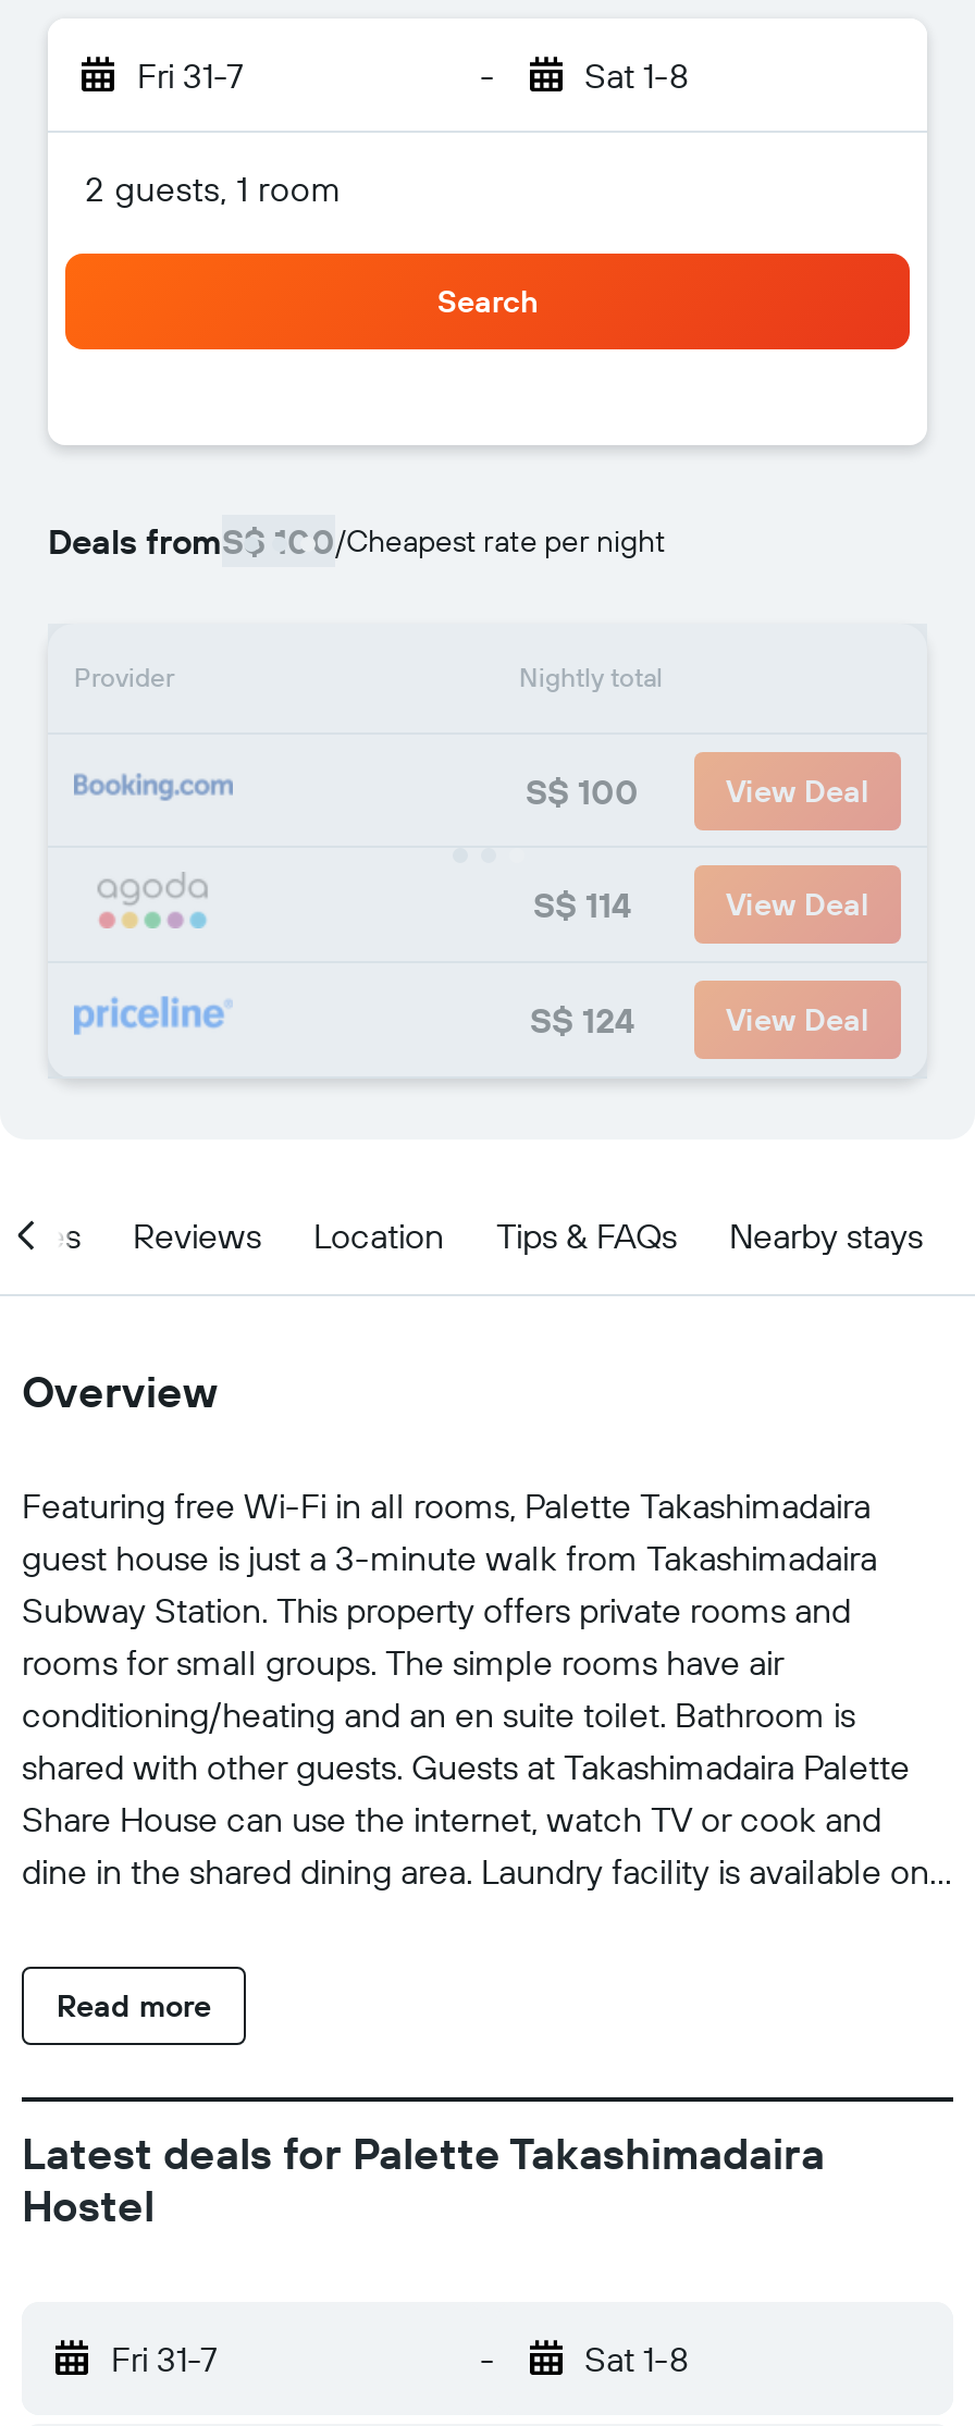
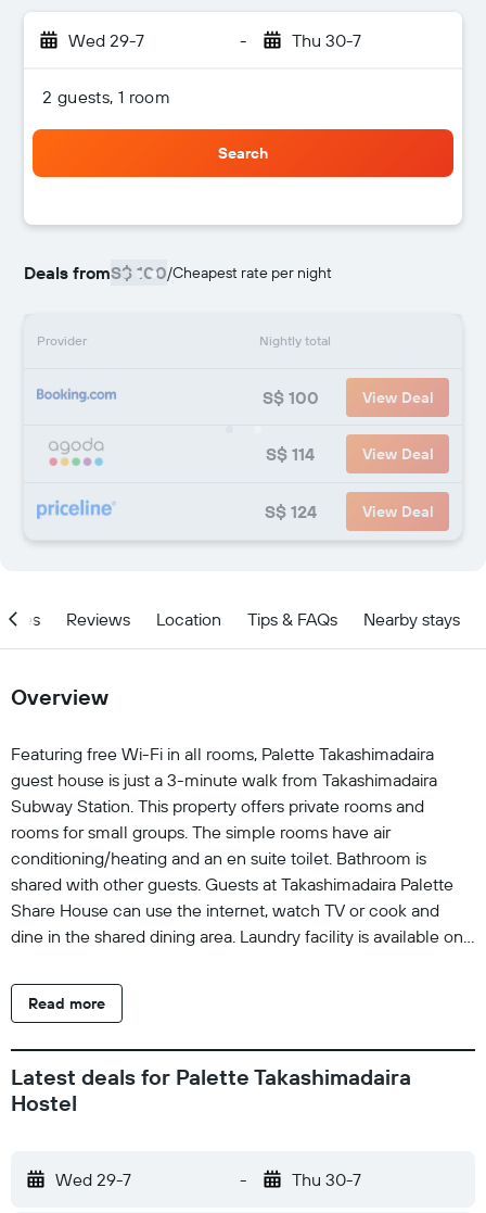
- Fri 31-7
+ Wed 29-7

- Sat 1-8
+ Thu 30-7

- Fri 31-7
+ Wed 29-7

- Sat 1-8
+ Thu 30-7
